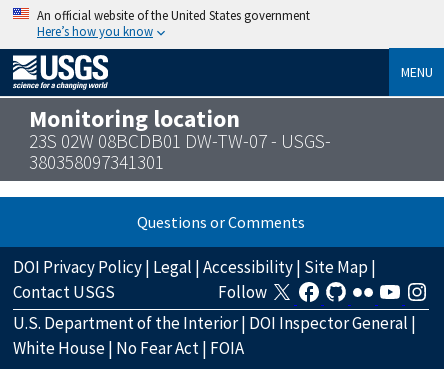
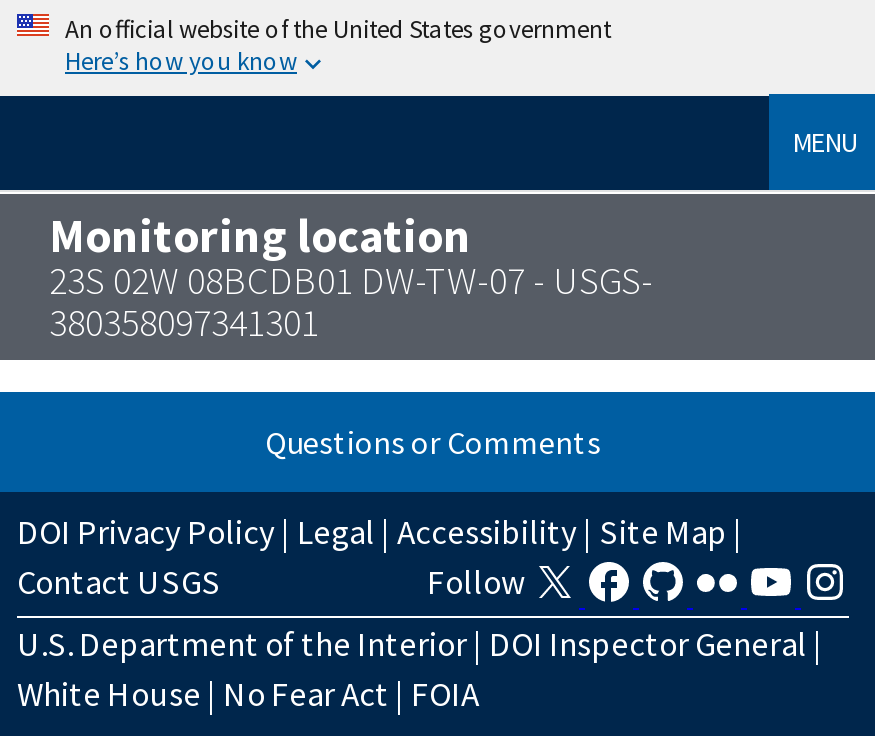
- [image]
